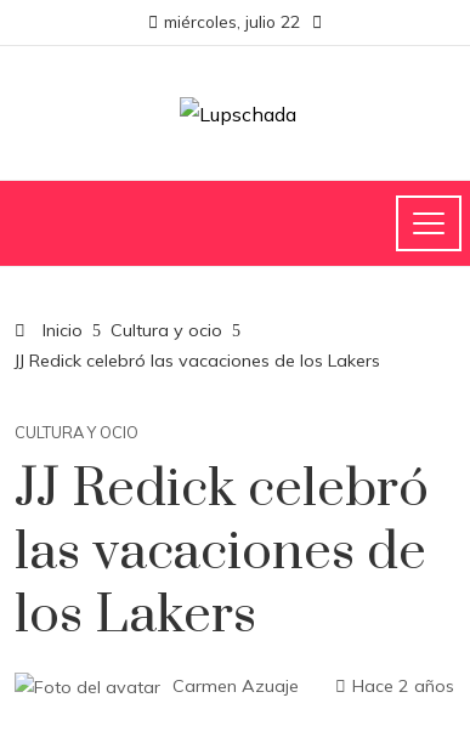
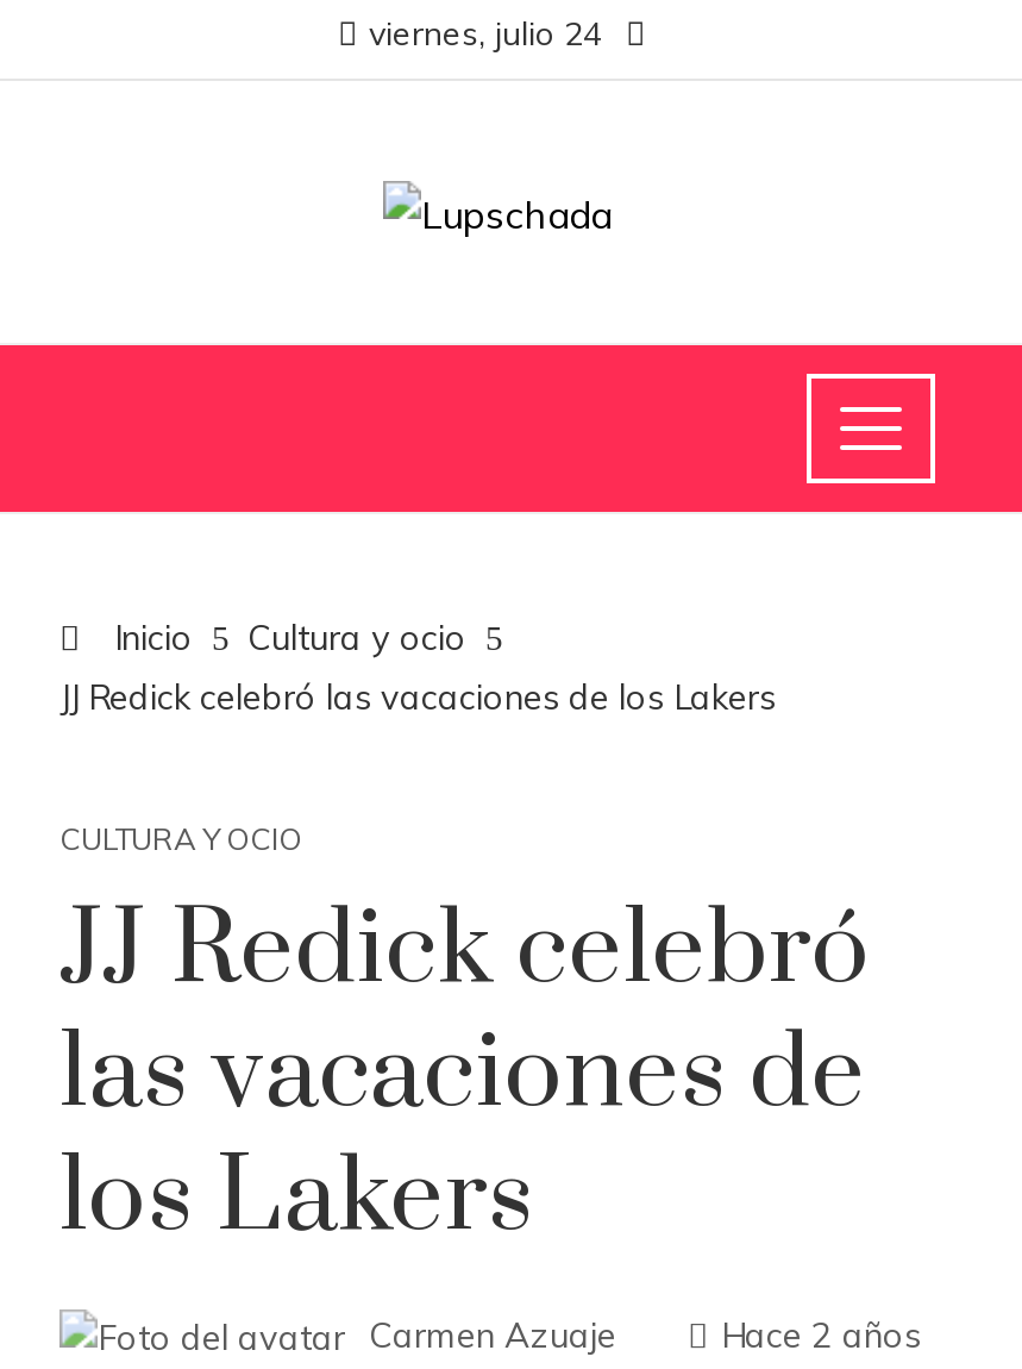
- miércoles, julio 22
+ viernes, julio 24
